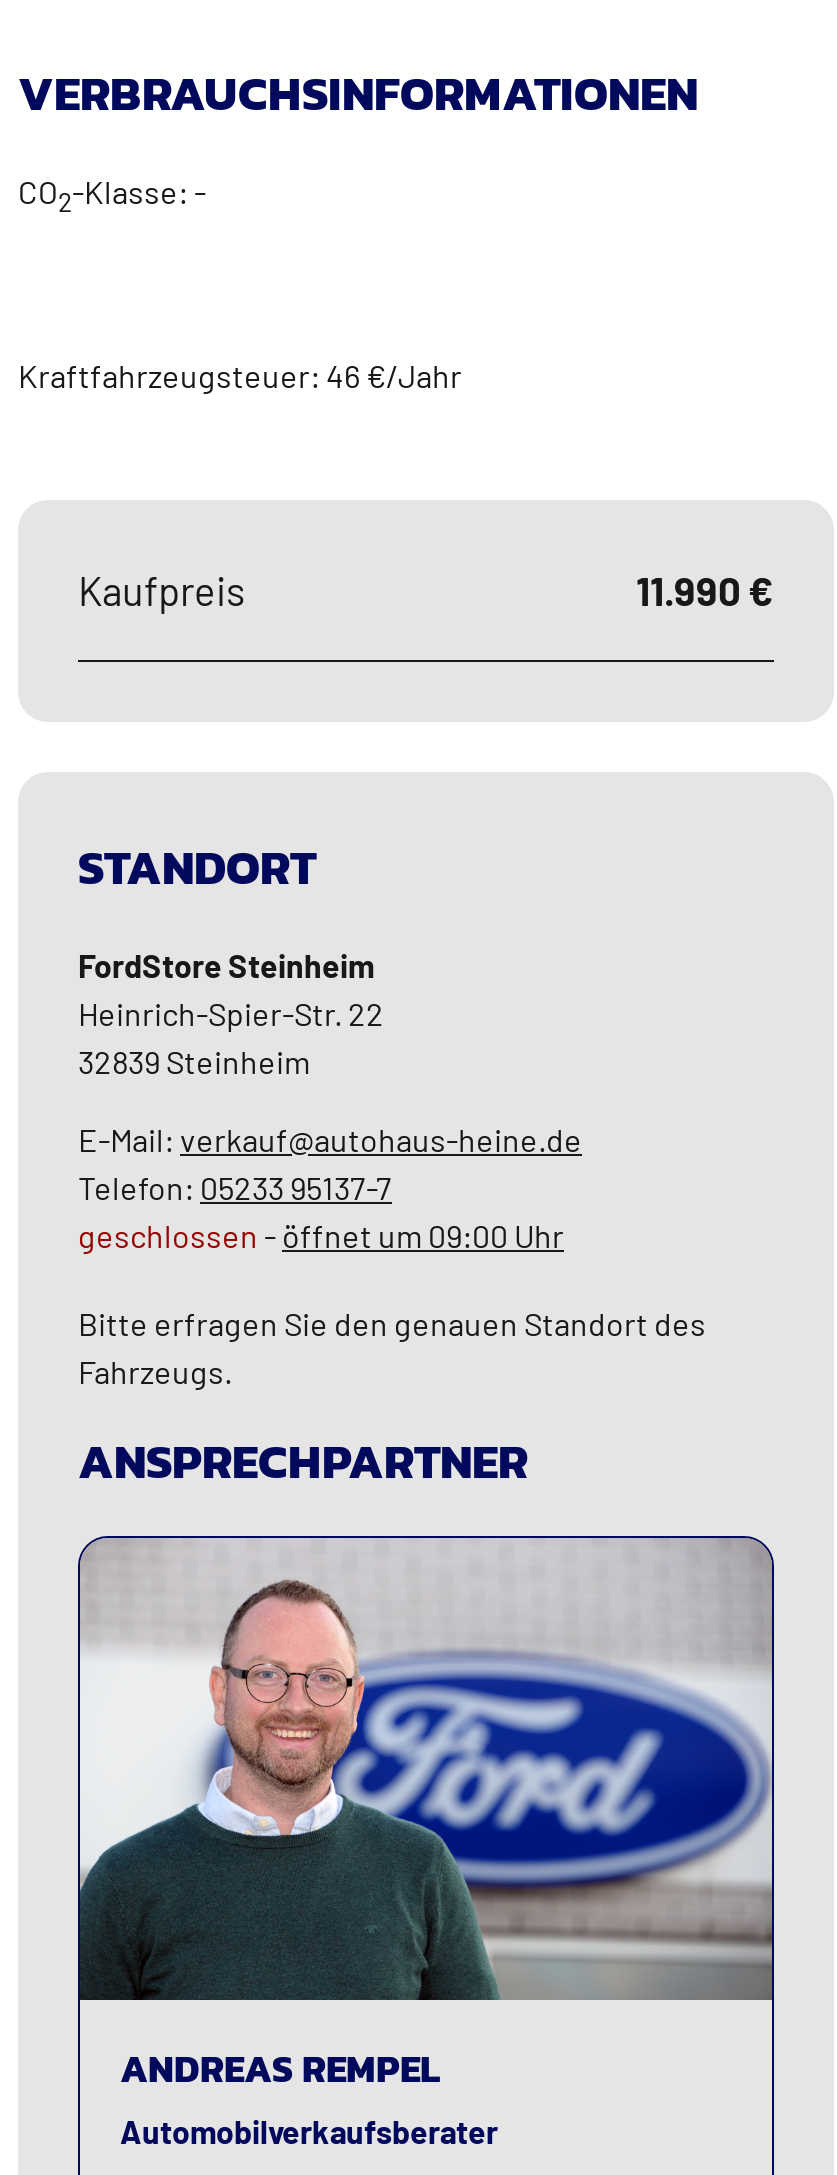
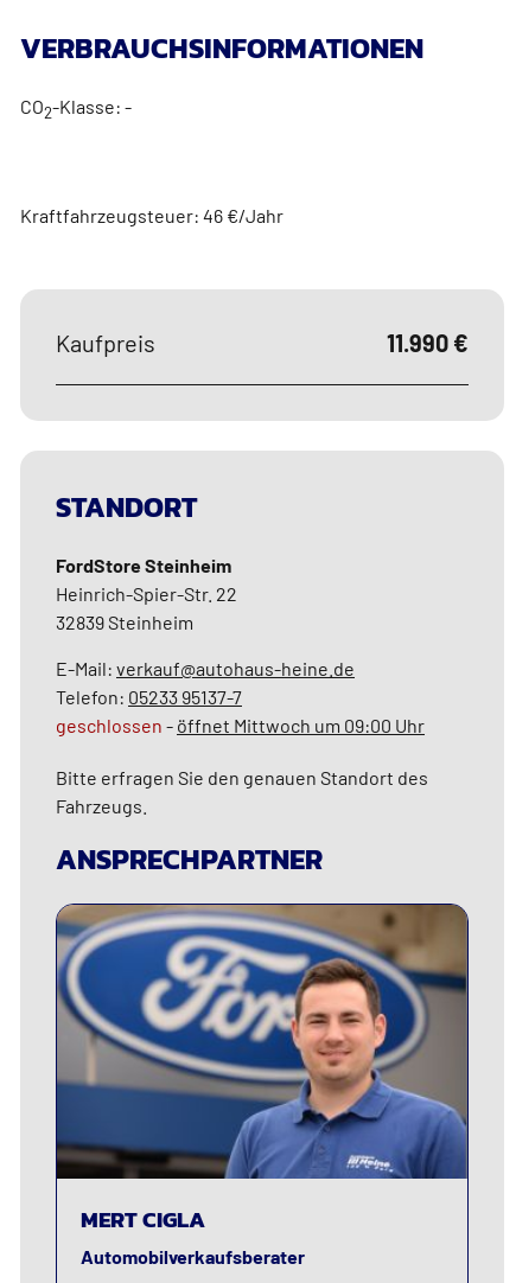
- geschlossen - öffnet um 09:00 Uhr
+ geschlossen - öffnet Mittwoch um 09:00 Uhr

- [image]
- ANDREAS REMPEL
+ [image]
+ MERT CIGLA
